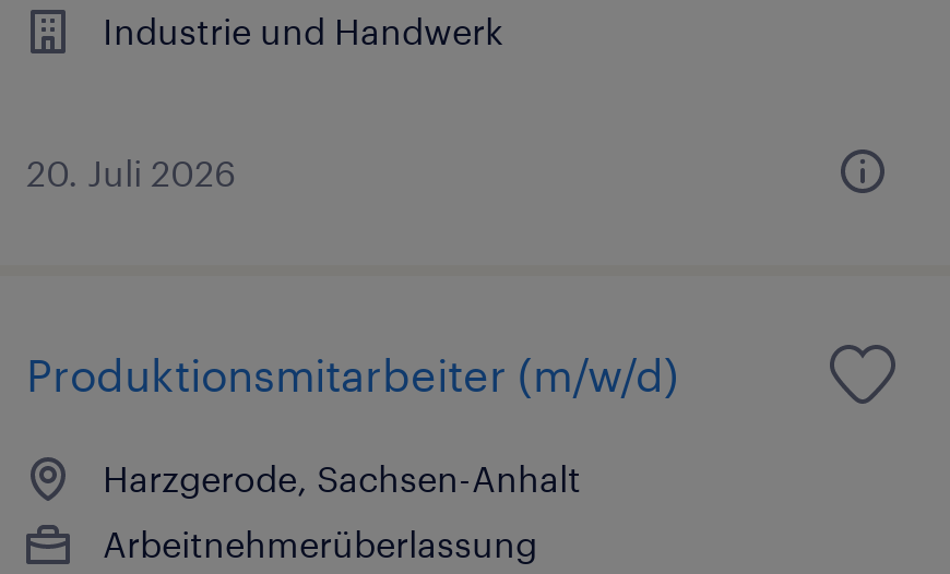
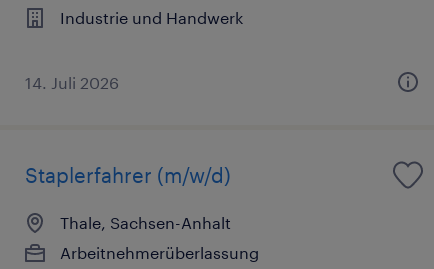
- 20. Juli 2026
+ 14. Juli 2026

- Produktionsmitarbeiter (m/w/d)
+ Staplerfahrer (m/w/d)

- Harzgerode, Sachsen-Anhalt
+ Thale, Sachsen-Anhalt
